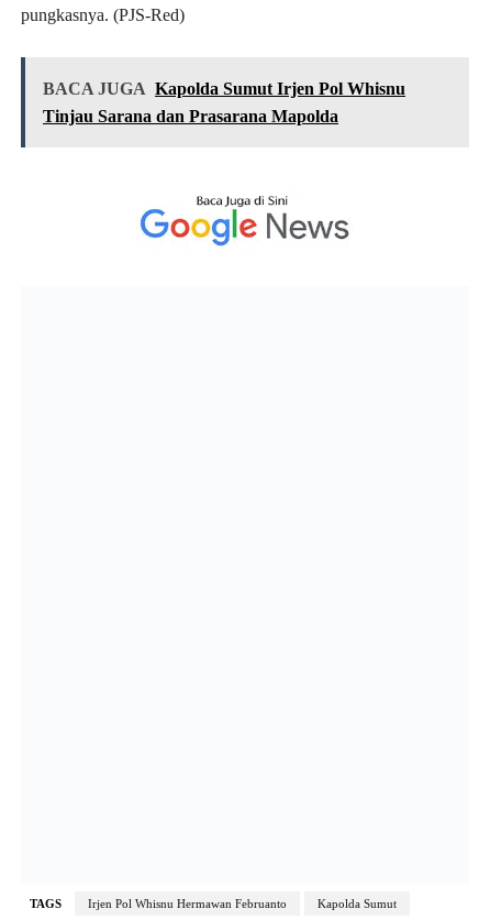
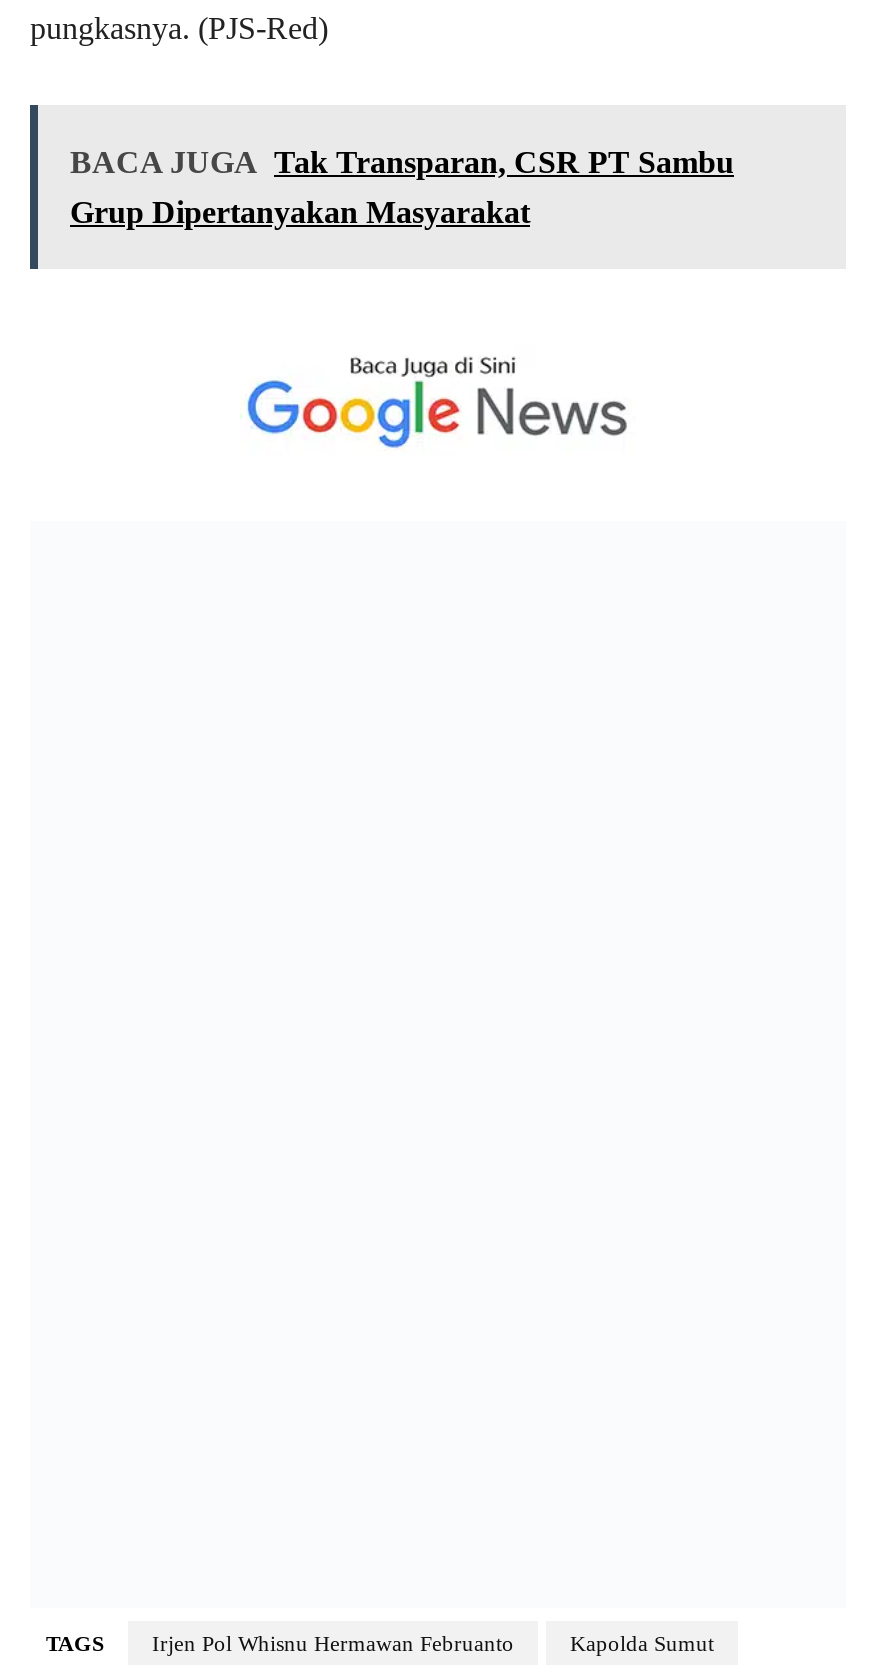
- BACA JUGA Kapolda Sumut Irjen Pol Whisnu
+ BACA JUGA Tak Transparan, CSR PT Sambu

- Tinjau Sarana dan Prasarana Mapolda
+ Grup Dipertanyakan Masyarakat
